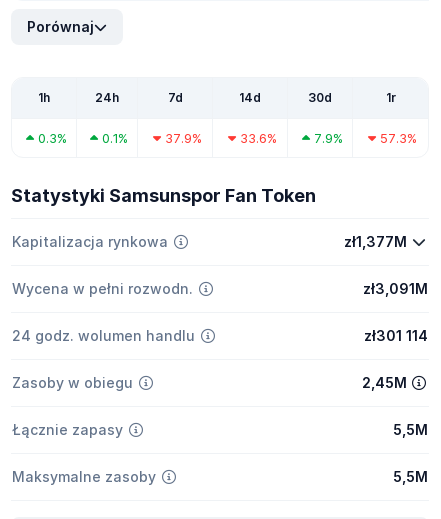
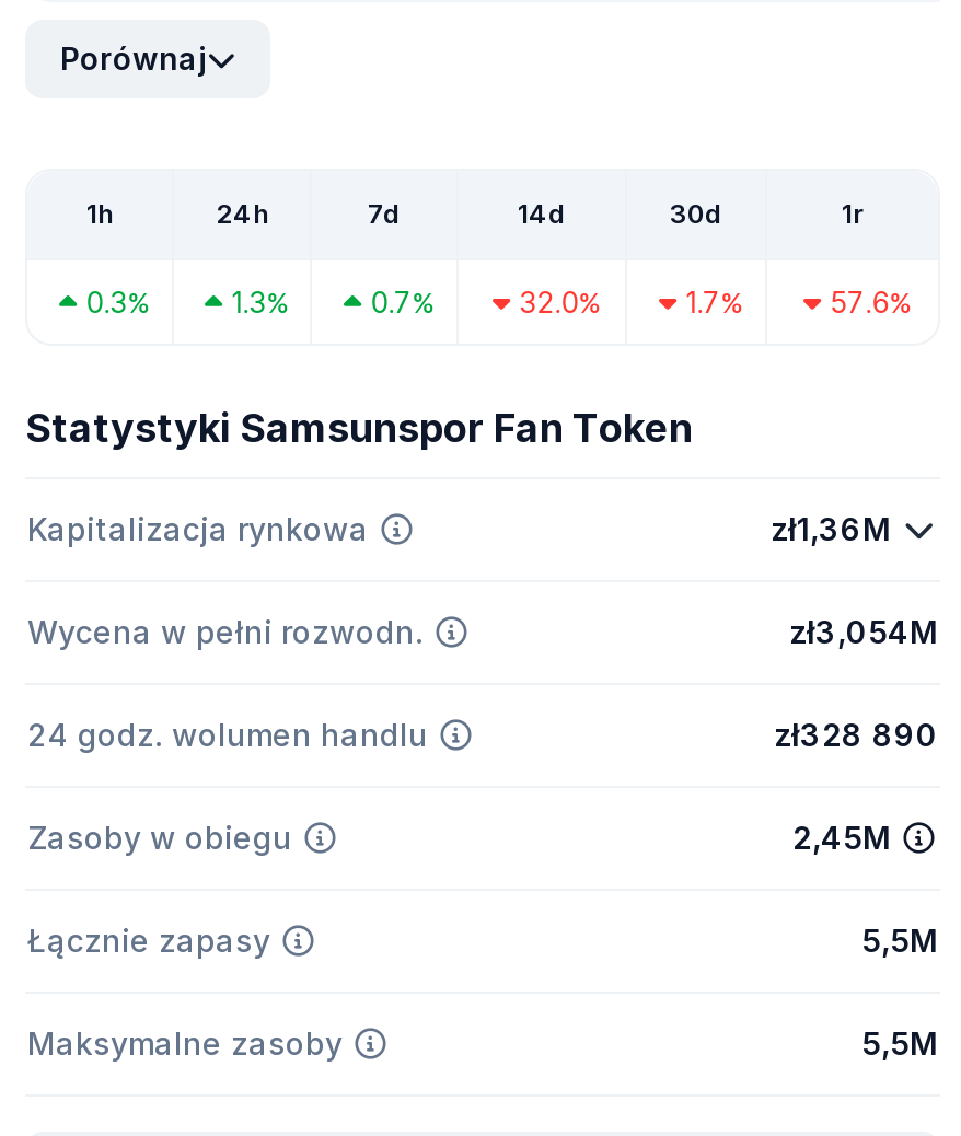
- 0.1%
+ 1.3%

- 37.9%
+ 0.7%

- 33.6%
+ 32.0%

- 7.9%
+ 1.7%

- 57.3%
+ 57.6%

- zł1,377M
+ zł1,36M

- zł3,091M
+ zł3,054M

- zł301 114
+ zł328 890
